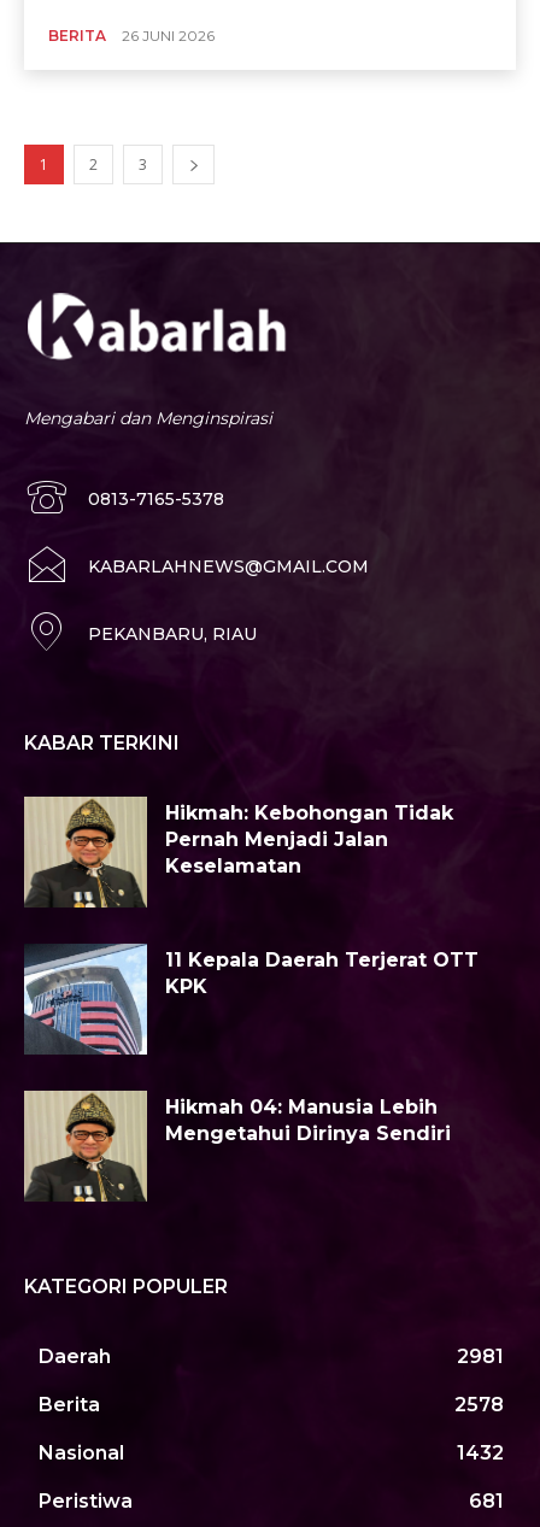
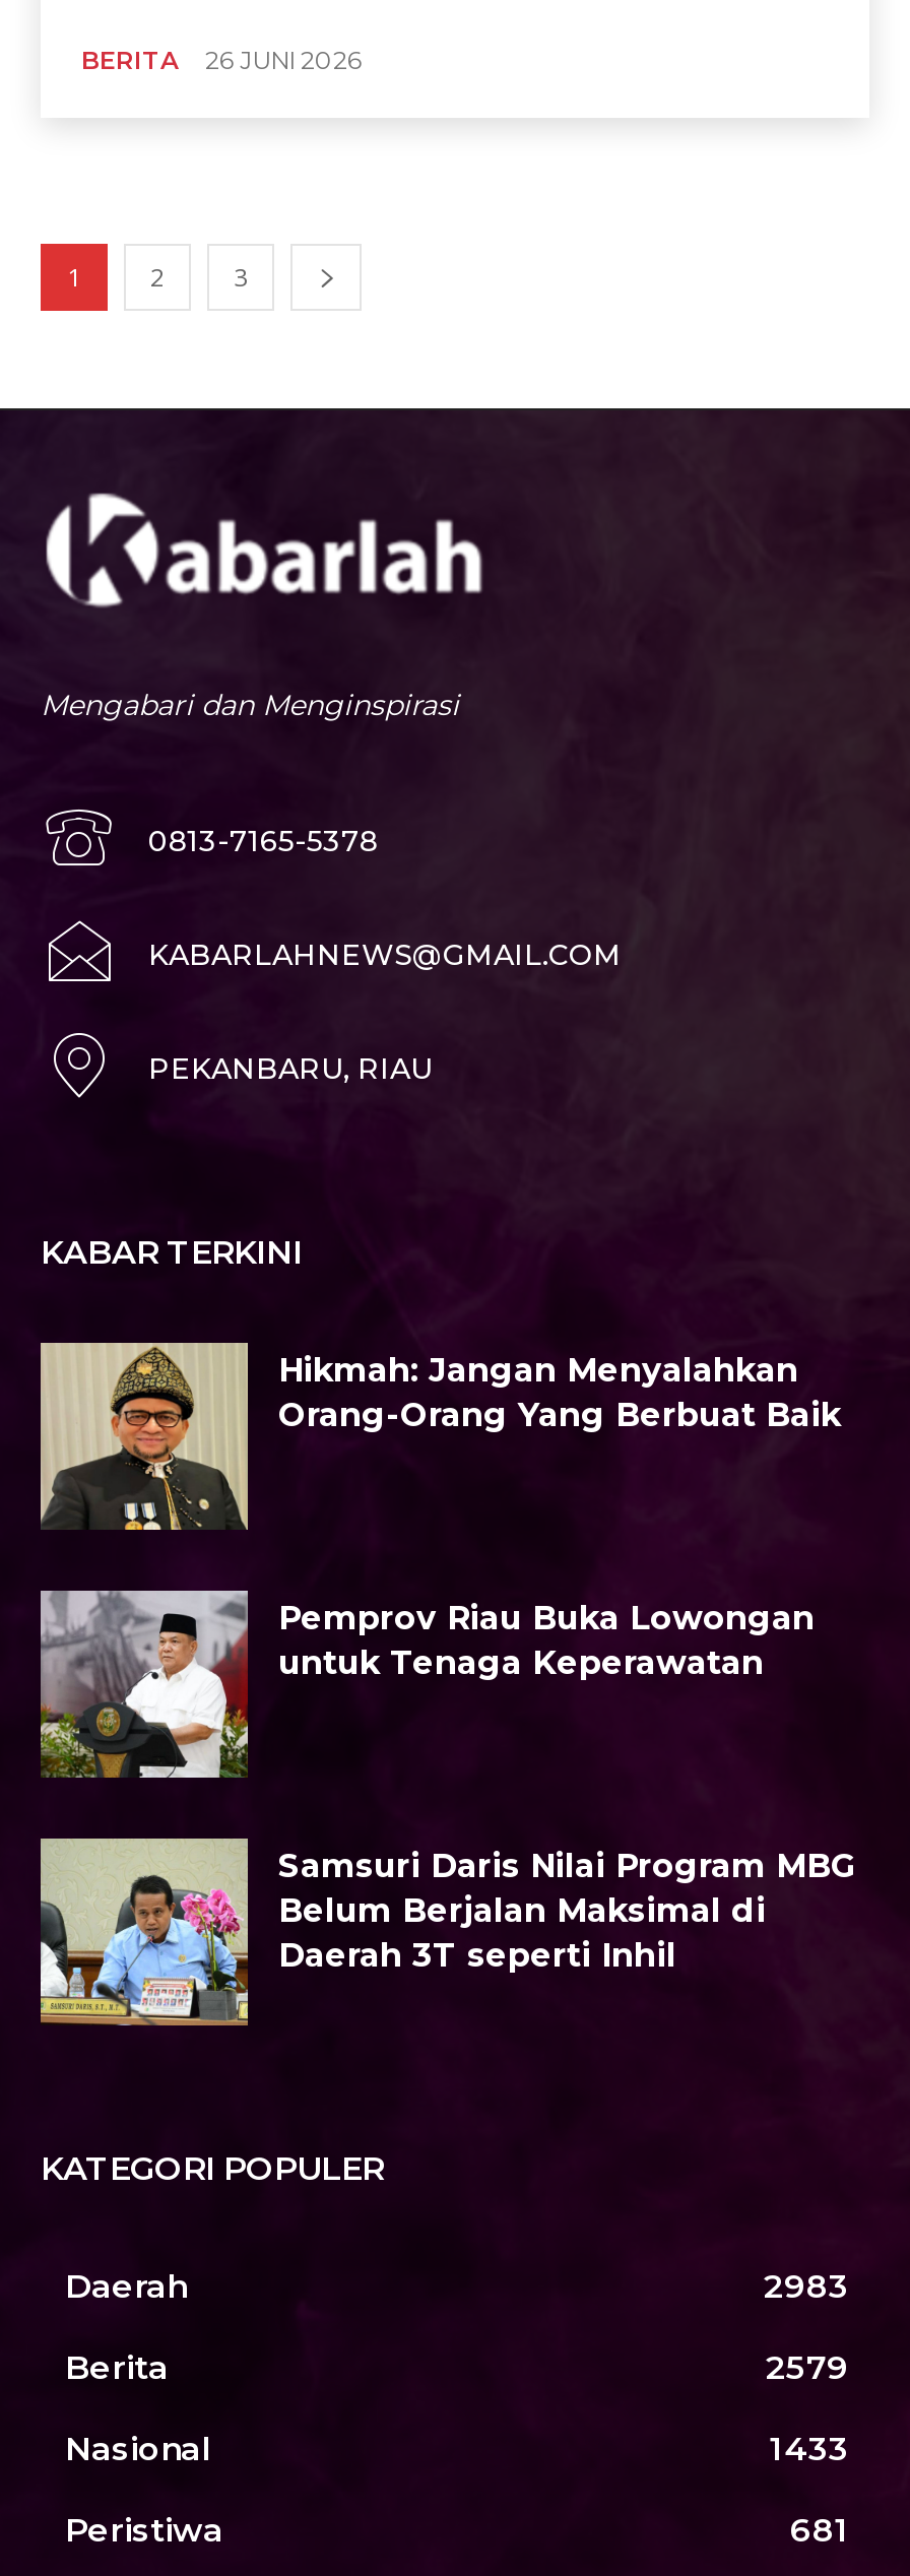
- Hikmah: Kebohongan Tidak
- Pernah Menjadi Jalan
- Keselamatan
+ Hikmah: Jangan Menyalahkan
+ Orang-Orang Yang Berbuat Baik

- [image]
- 11 Kepala Daerah Terjerat OTT
- KPK
+ [image]
+ Pemprov Riau Buka Lowongan
+ untuk Tenaga Keperawatan

- [image]
- Hikmah 04: Manusia Lebih
- Mengetahui Dirinya Sendiri
+ [image]
+ Samsuri Daris Nilai Program MBG
+ Belum Berjalan Maksimal di
+ Daerah 3T seperti Inhil

- 2981
+ 2983

- 2578
+ 2579

- 1432
+ 1433
